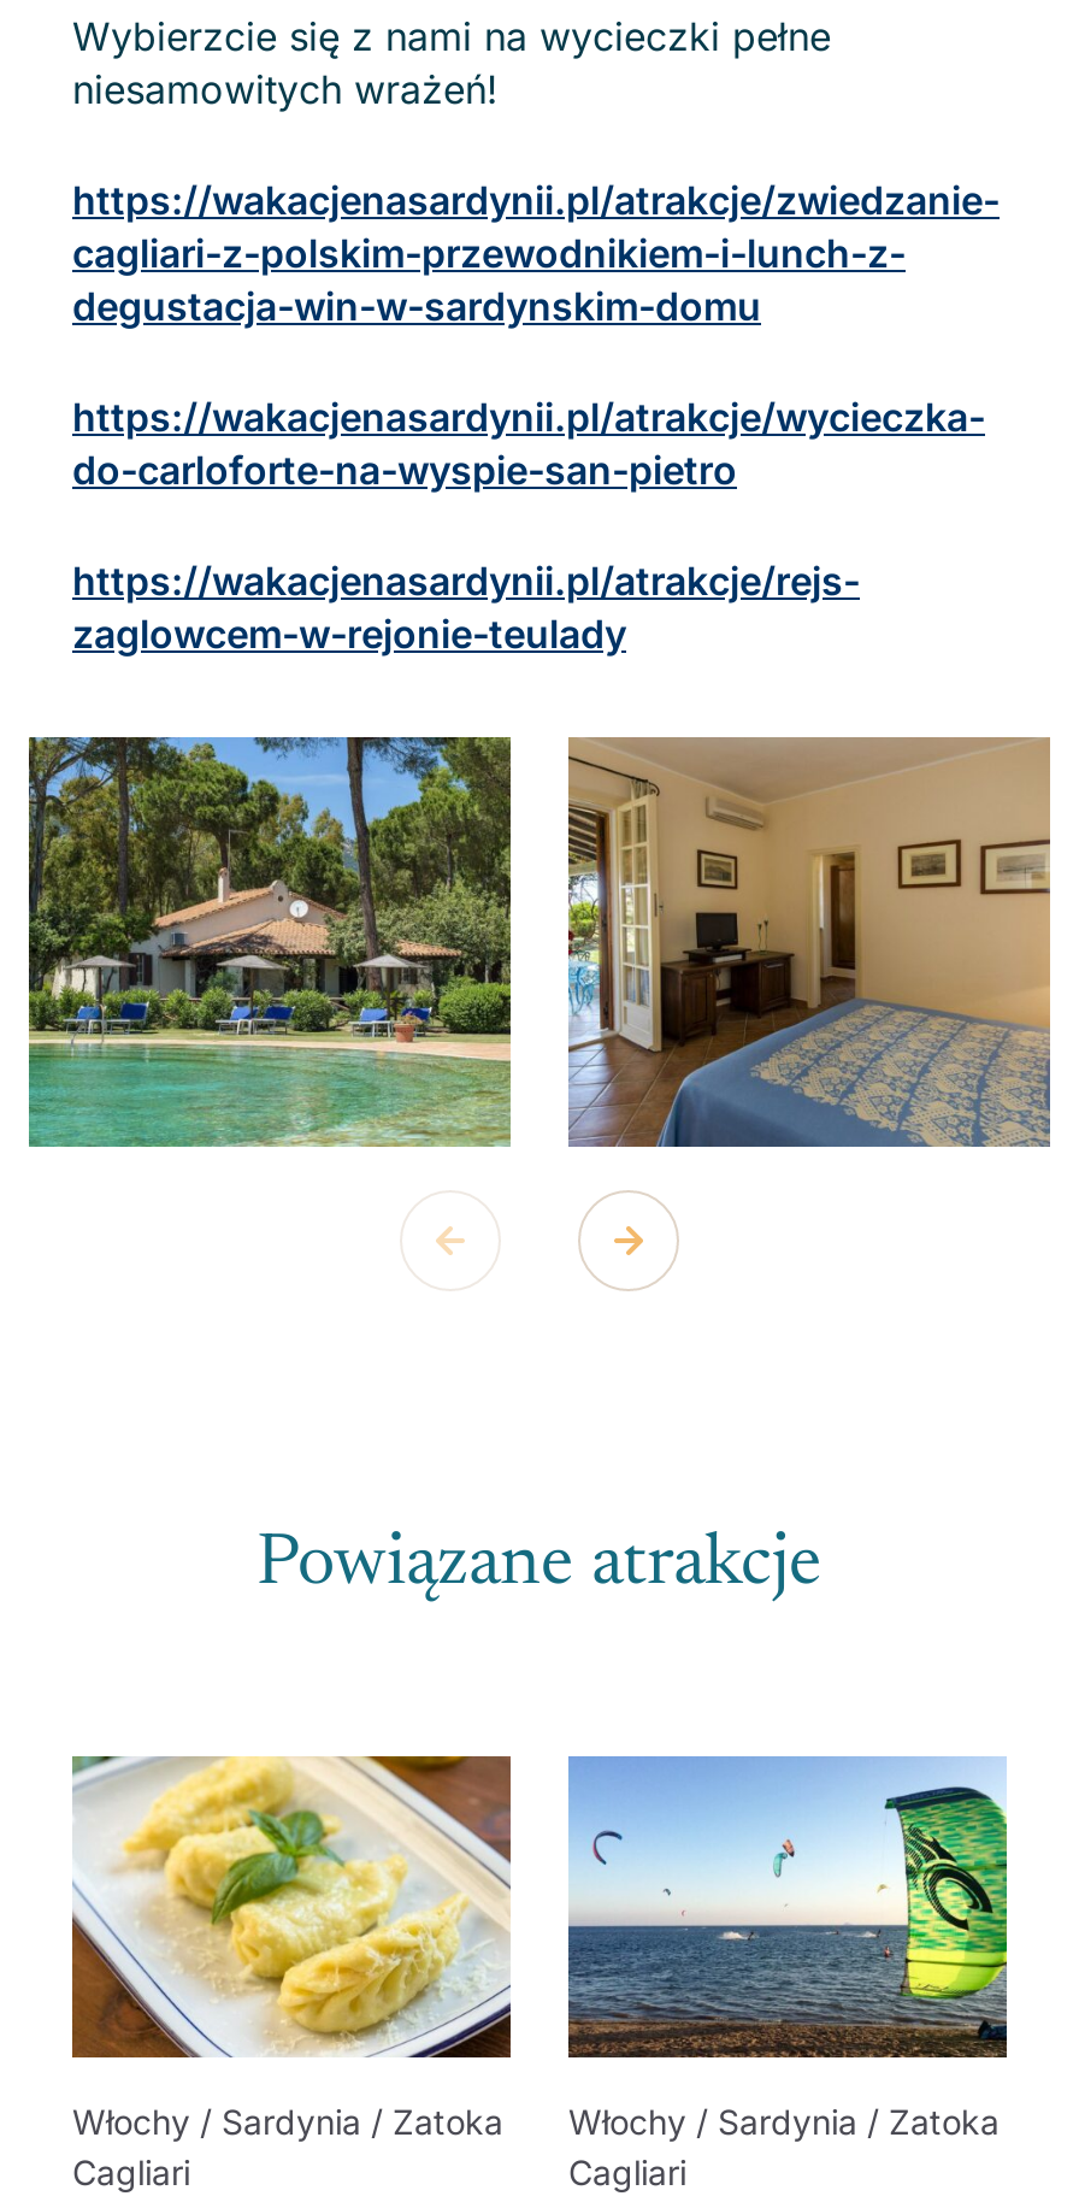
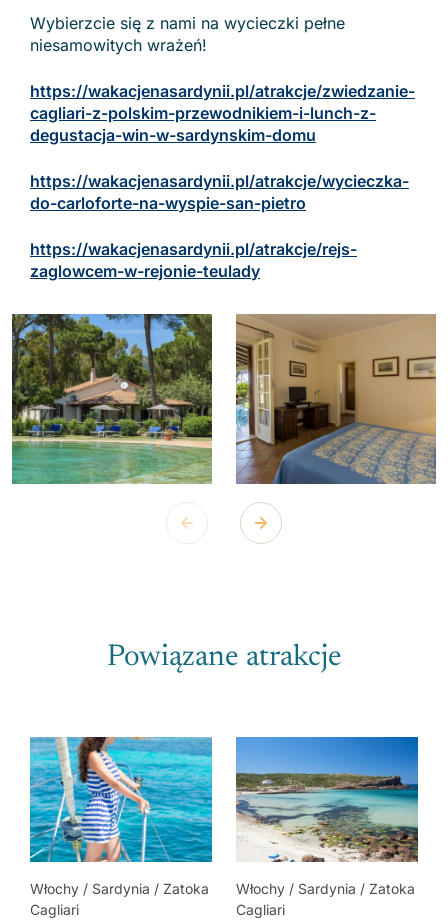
- [image]
+ [image]

- [image]
+ [image]
